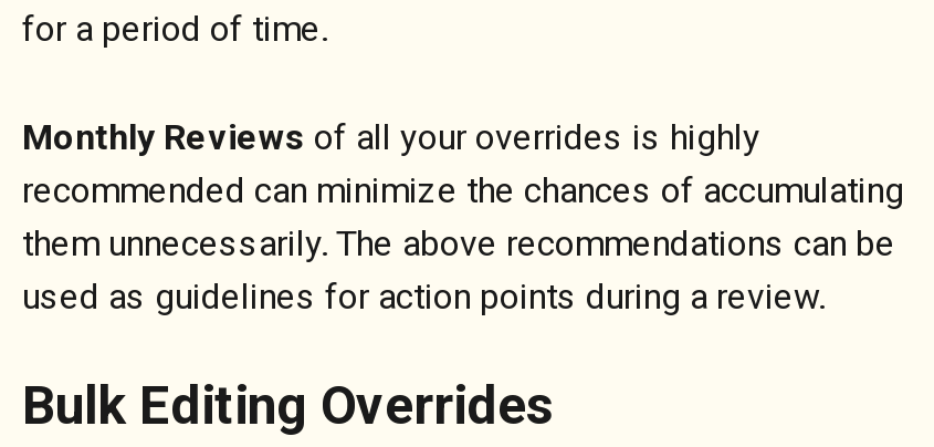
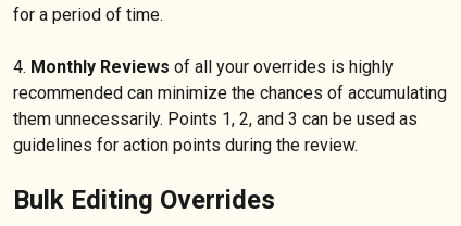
- Monthly Reviews of all your overrides is highly
+ 4. Monthly Reviews of all your overrides is highly

- them unnecessarily. The above recommendations can be
- used as guidelines for action points during a review.
+ them unnecessarily. Points 1, 2, and 3 can be used as
+ guidelines for action points during the review.
